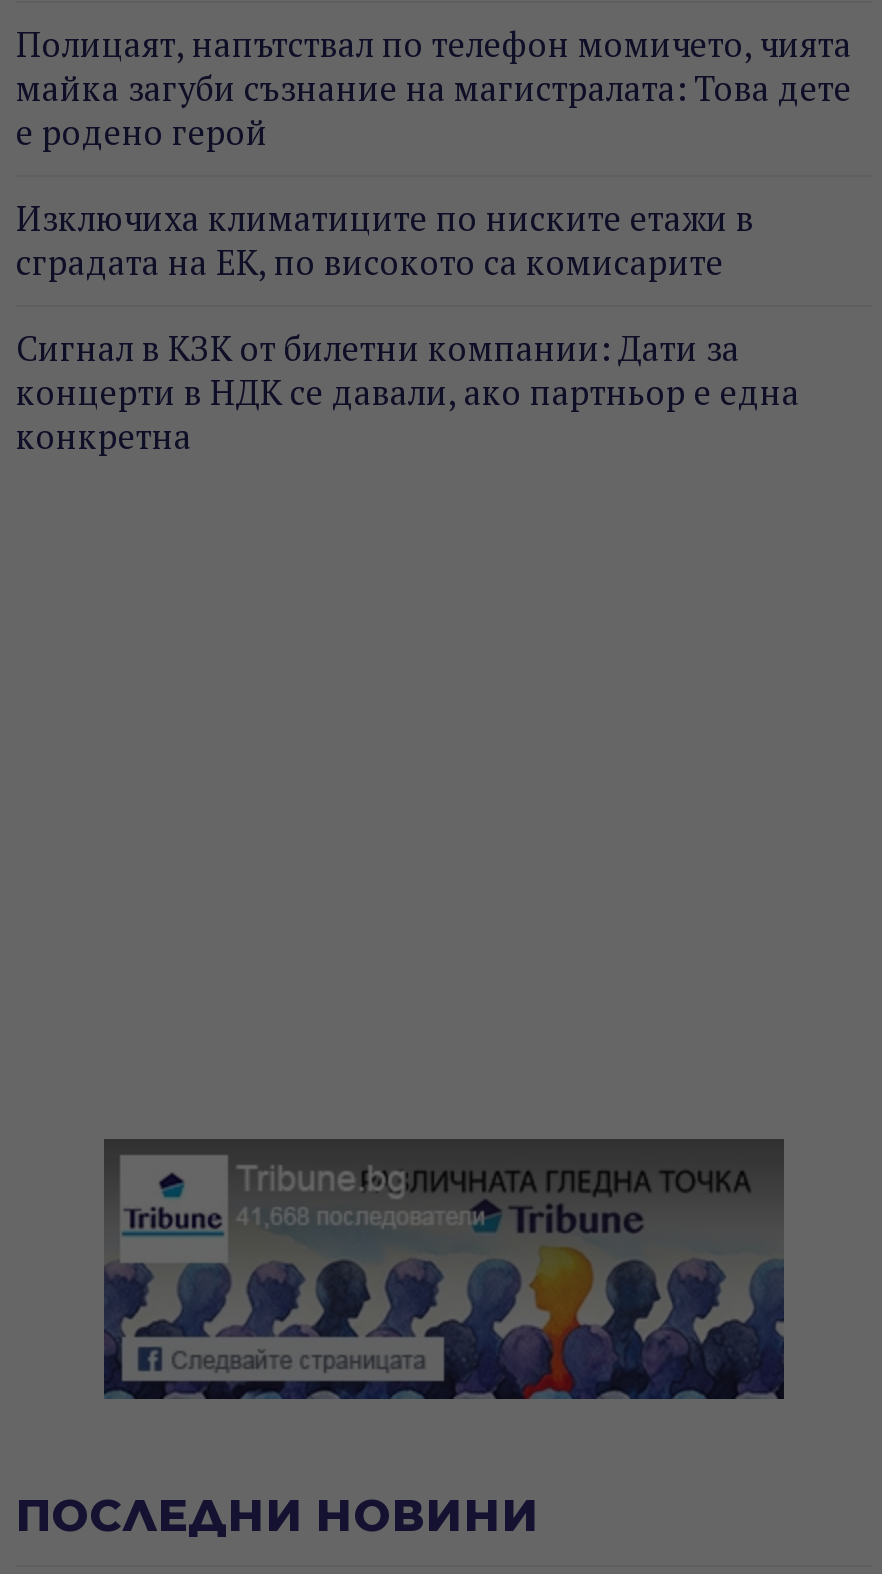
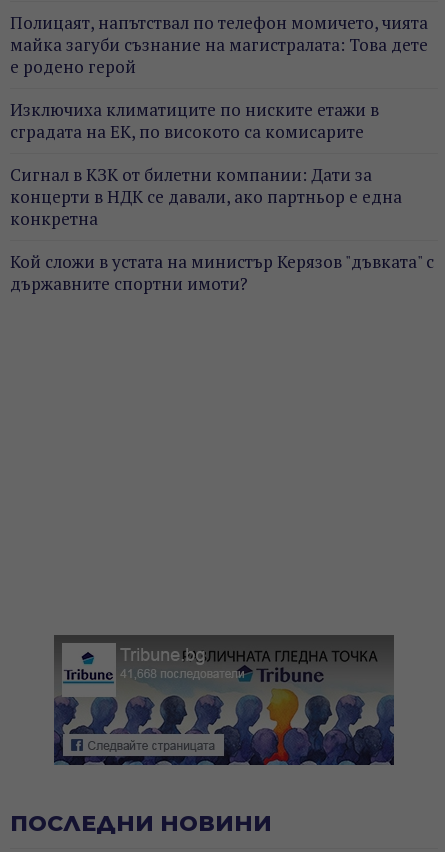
+ Кой сложи в устата на министър Керязов "дъвката" с
+ държавните спортни имоти?
